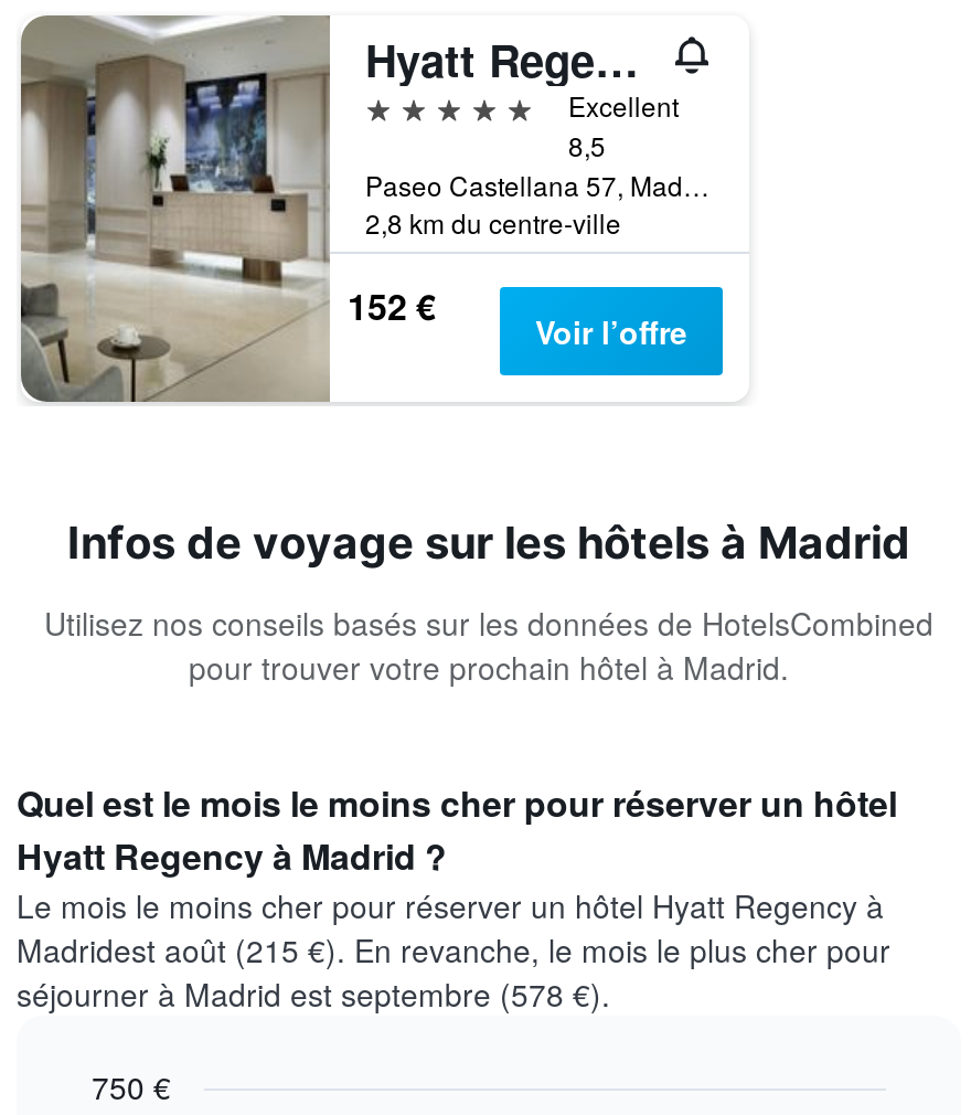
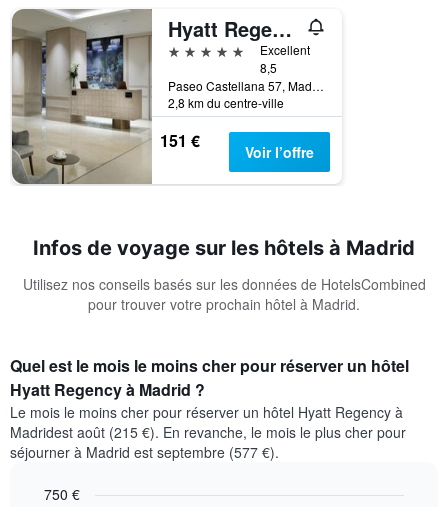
- 152 €
+ 151 €

- séjourner à Madrid est septembre (578 €).
+ séjourner à Madrid est septembre (577 €).
